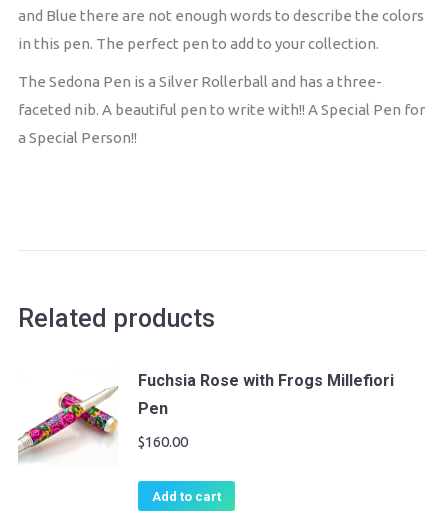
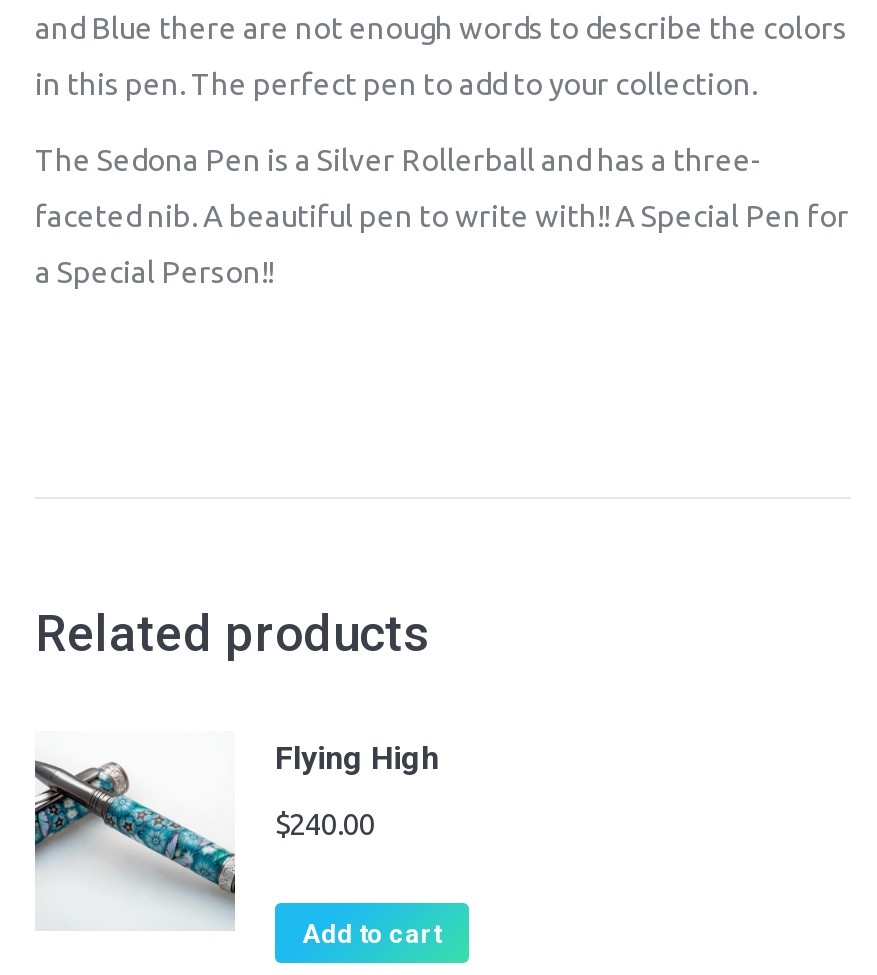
- [image]
- Fuchsia Rose with Frogs Millefiori
- Pen
- $160.00
+ [image]
+ Flying High
+ $240.00
